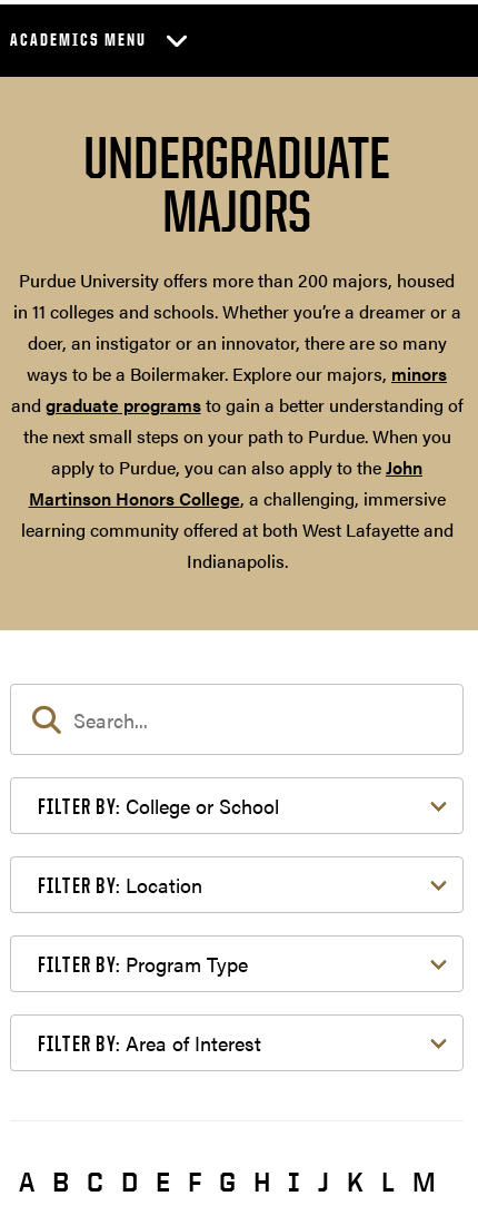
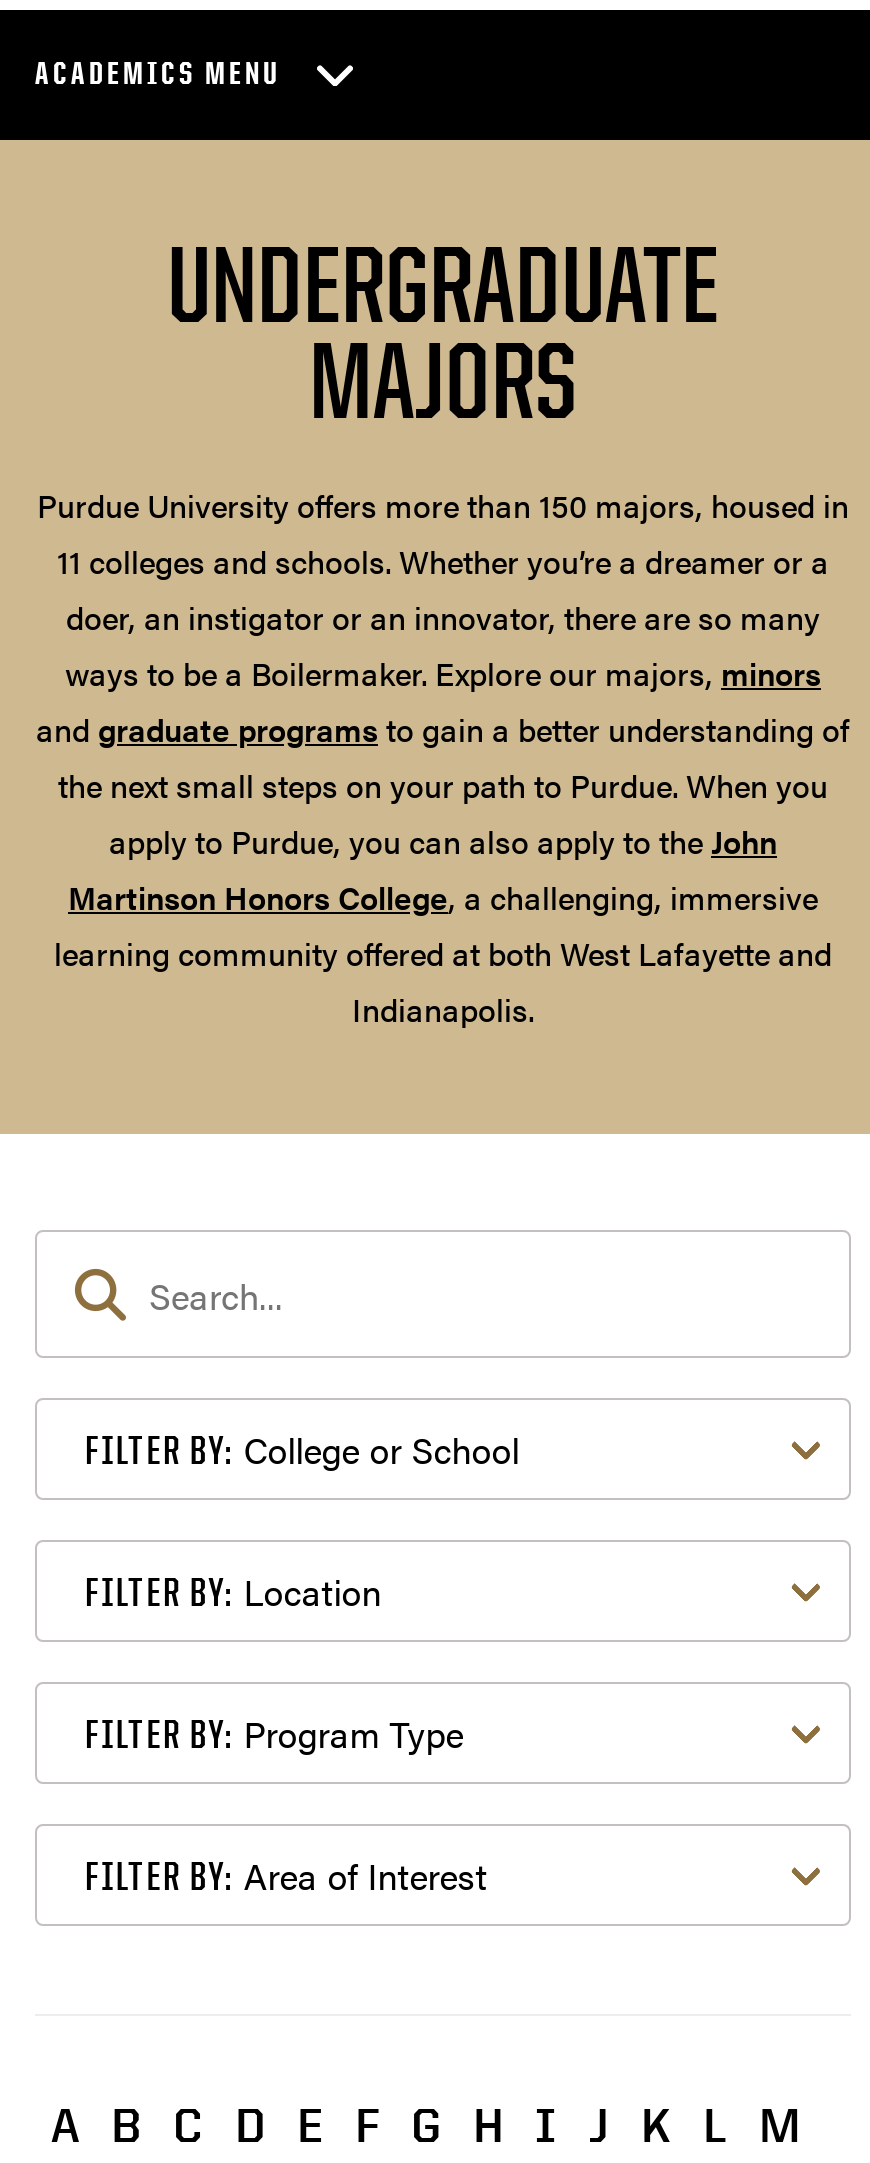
- Purdue University offers more than 200 majors, housed
- in 11 colleges and schools. Whether you’re a dreamer or a
+ Purdue University offers more than 150 majors, housed in
+ 11 colleges and schools. Whether you’re a dreamer or a
